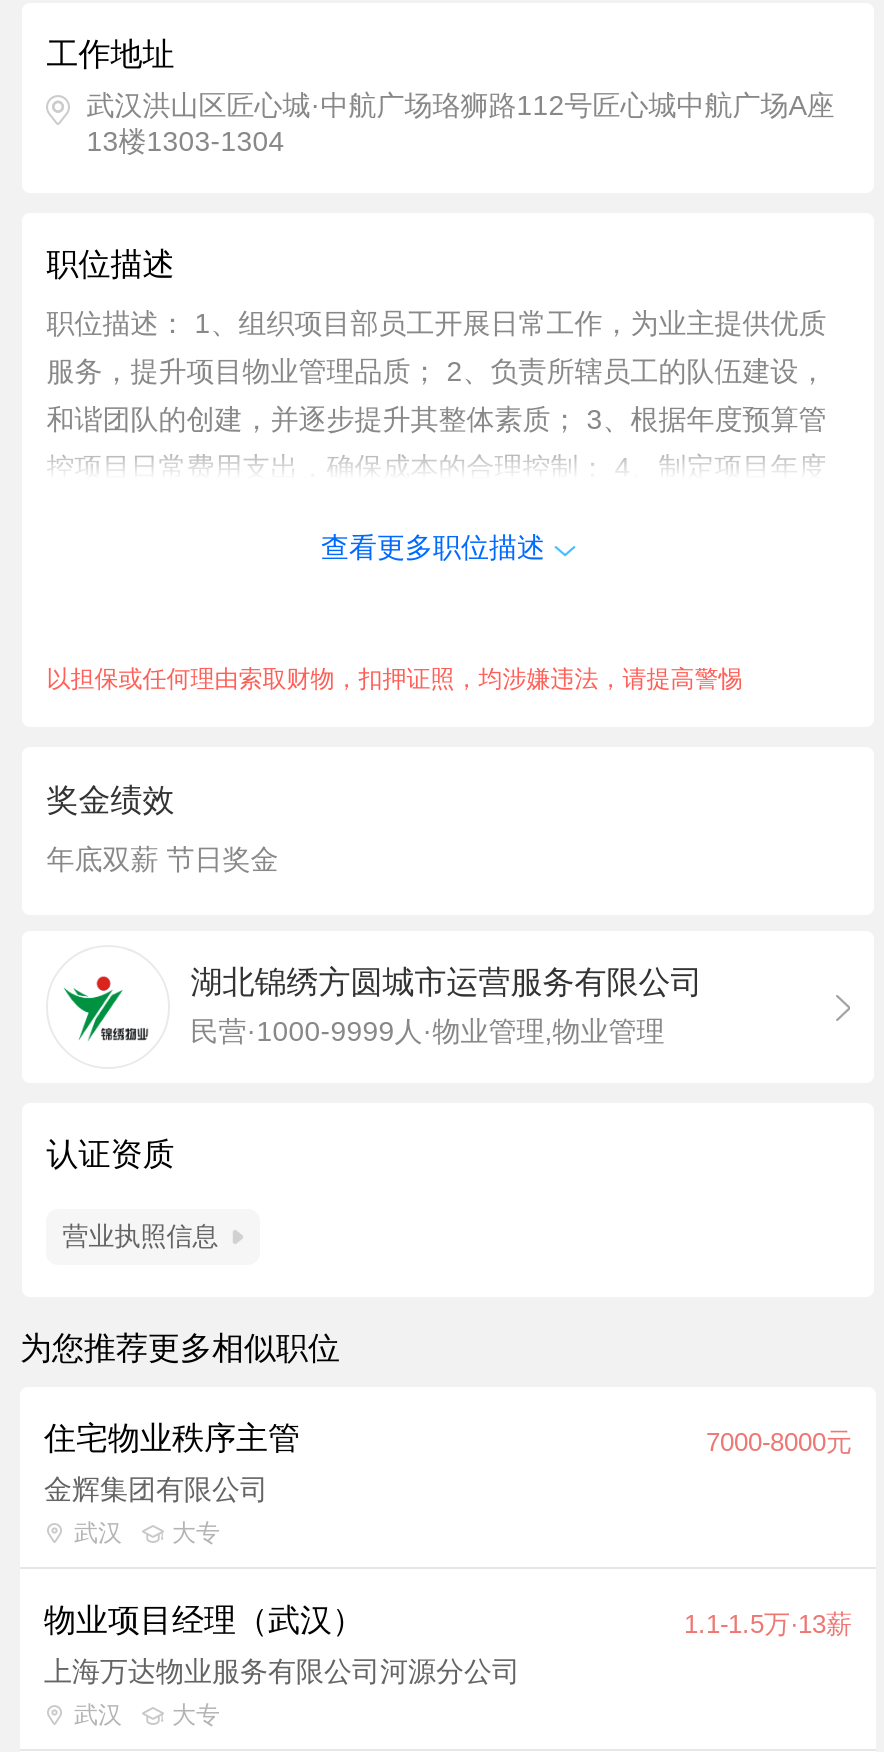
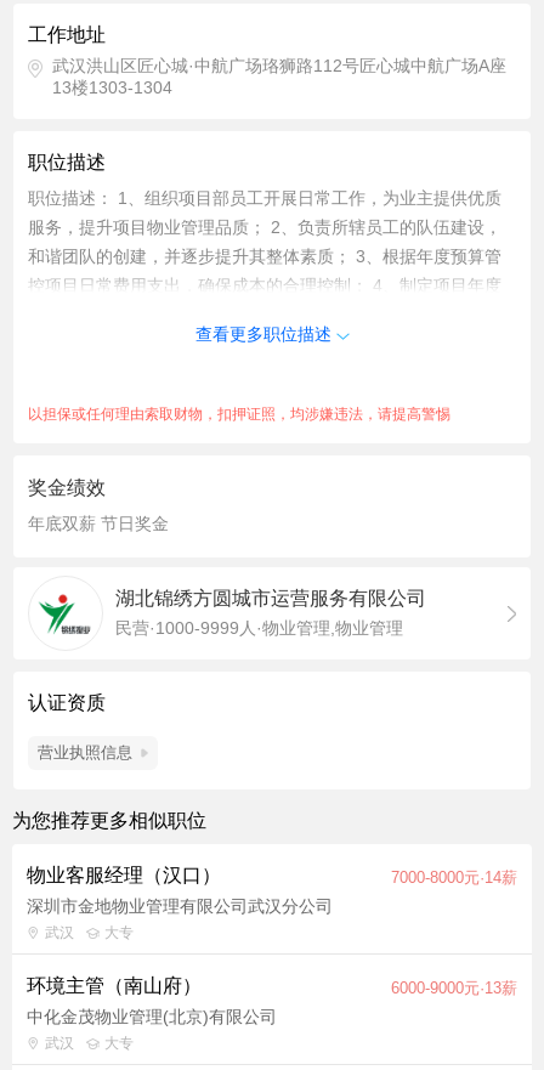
- 住宅物业秩序主管
- 7000-8000元
+ 物业客服经理（汉口）
+ 7000-8000元·14薪

- 金辉集团有限公司
+ 深圳市金地物业管理有限公司武汉分公司

- 物业项目经理（武汉）
- 1.1-1.5万·13薪
+ 环境主管（南山府）
+ 6000-9000元·13薪

- 上海万达物业服务有限公司河源分公司
+ 中化金茂物业管理(北京)有限公司
